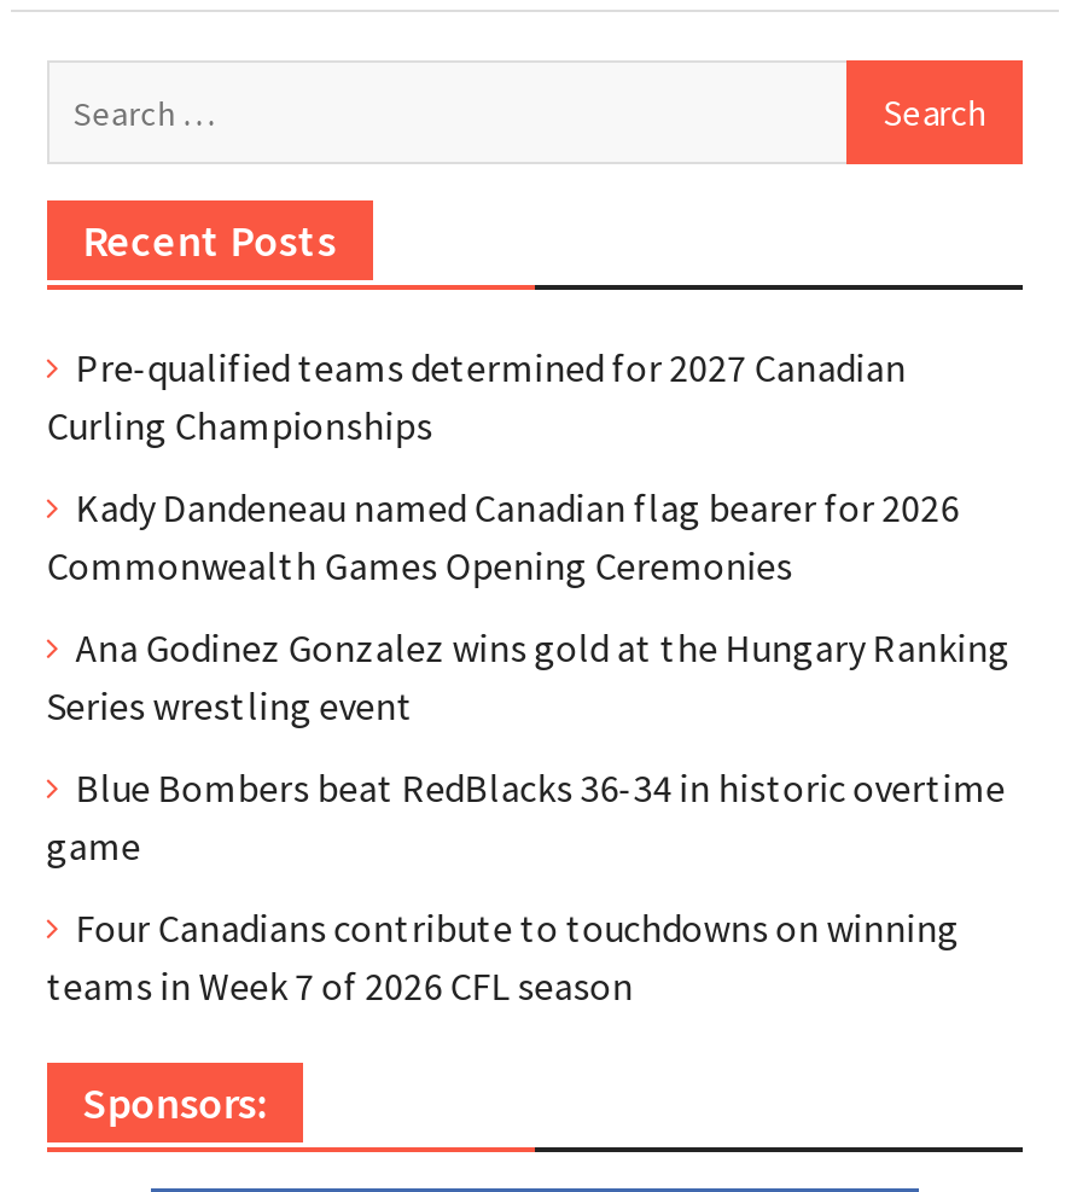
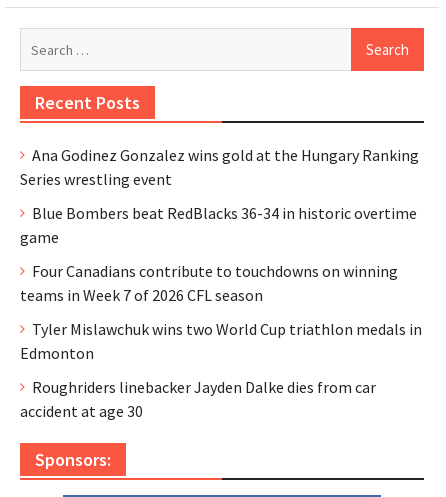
- Pre-qualified teams determined for 2027 Canadian
- Curling Championships
- Kady Dandeneau named Canadian flag bearer for 2026
- Commonwealth Games Opening Ceremonies

moved up: Ana Godinez Gonzalez wins gold at the Hungary Ranking | Series wrestling event | Blue Bombers beat RedBlacks 36-34 in historic overtime | game | Four Canadians contribute to touchdowns on winning | teams in Week 7 of 2026 CFL season

+ Tyler Mislawchuk wins two World Cup triathlon medals in
+ Edmonton
+ Roughriders linebacker Jayden Dalke dies from car
+ accident at age 30
